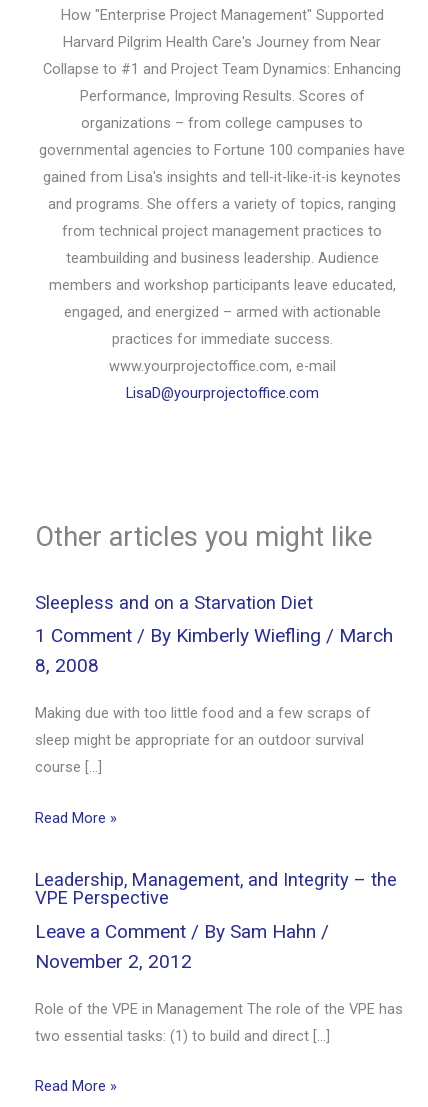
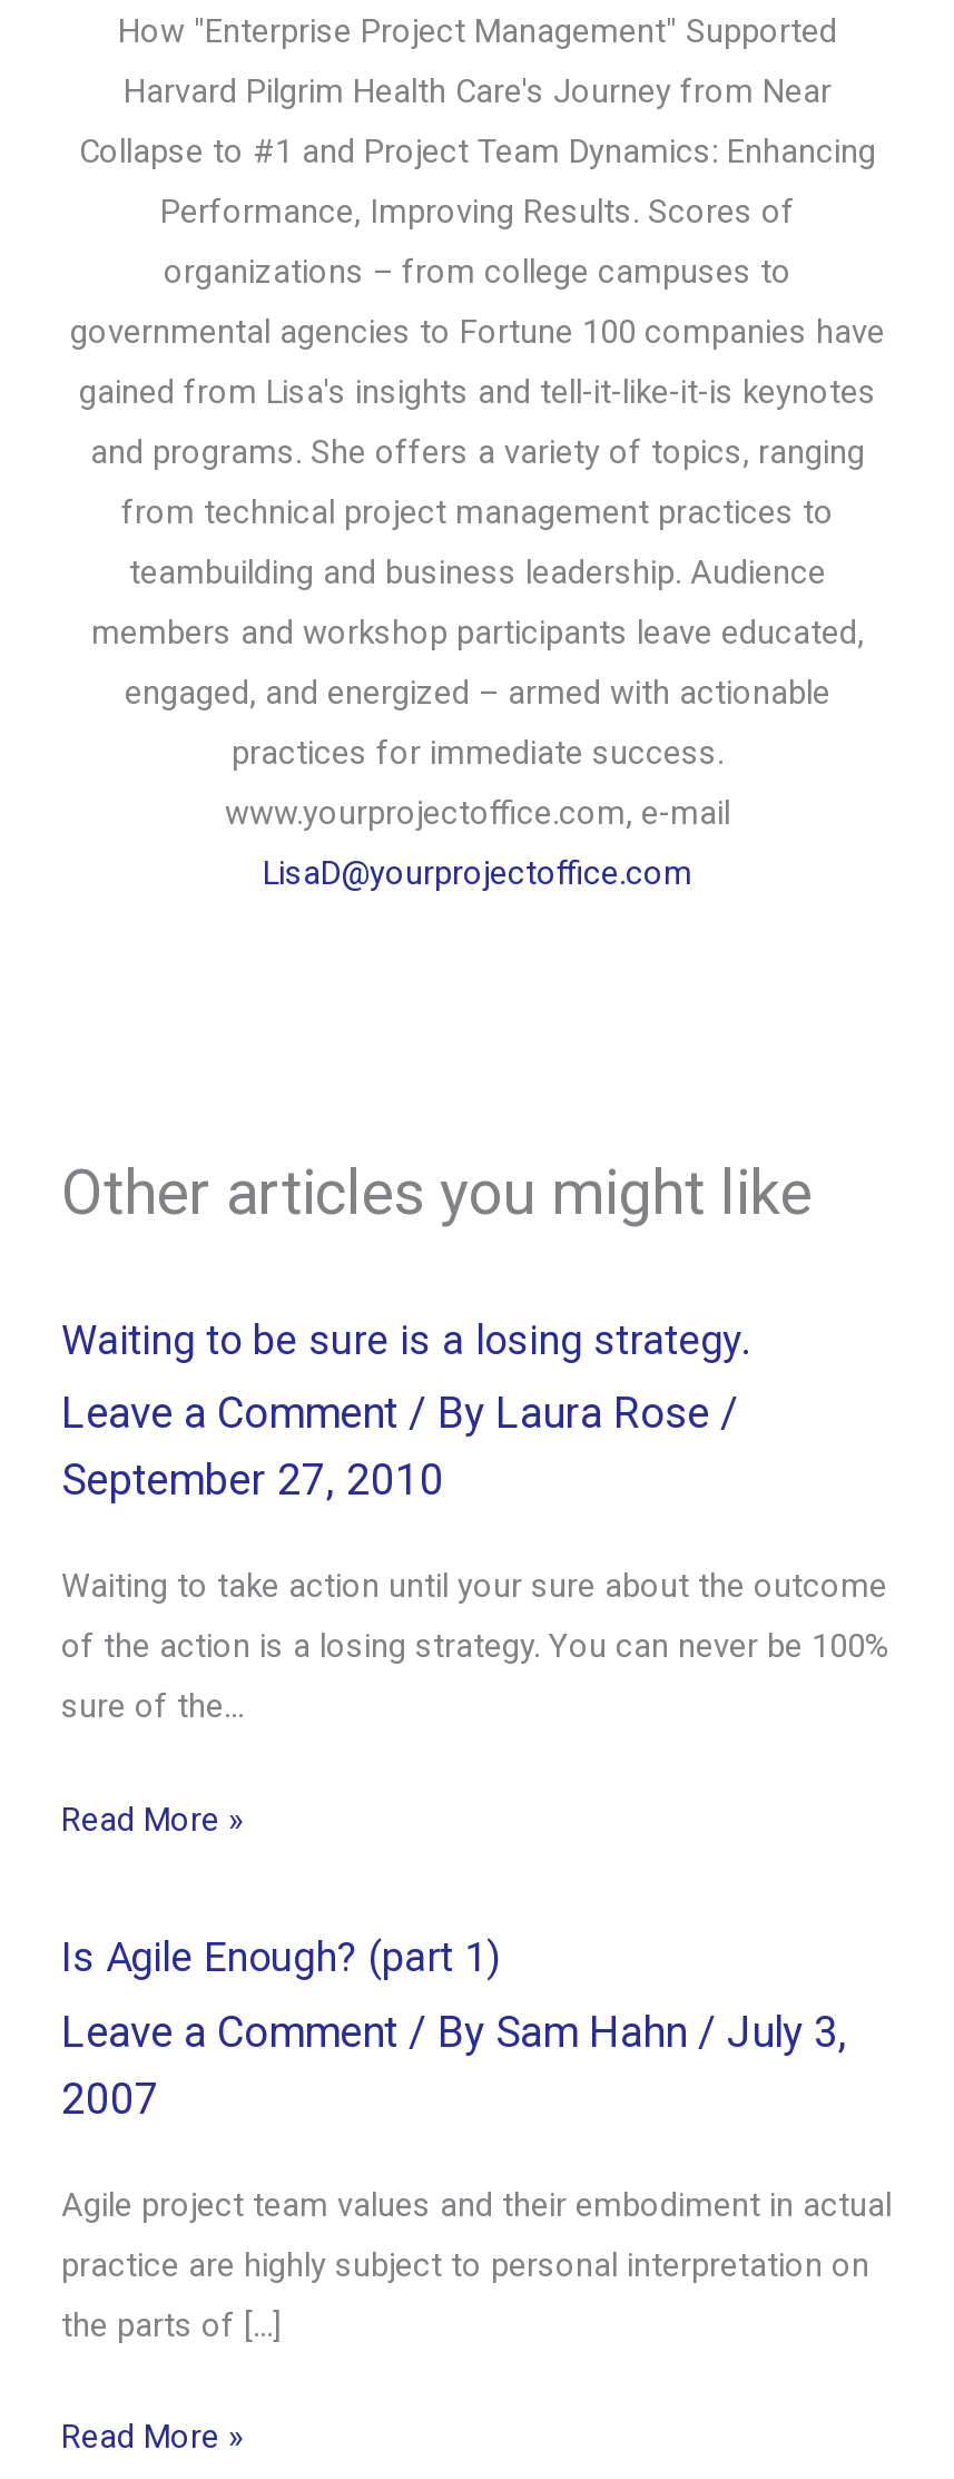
- Sleepless and on a Starvation Diet
+ Waiting to be sure is a losing strategy.

- 1 Comment / By Kimberly Wiefling / March
- 8, 2008
+ Leave a Comment / By Laura Rose /
+ September 27, 2010

- Making due with too little food and a few scraps of
+ Waiting to take action until your sure about the outcome

- sleep might be appropriate for an outdoor survival
+ of the action is a losing strategy. You can never be 100%

- course […]
+ sure of the…

- Leadership, Management, and Integrity – the
- VPE Perspective
- Leave a Comment / By Sam Hahn /
- November 2, 2012
- Role of the VPE in Management The role of the VPE has
- two essential tasks: (1) to build and direct […]
+ Is Agile Enough? (part 1)
+ Leave a Comment / By Sam Hahn / July 3,
+ 2007
+ Agile project team values and their embodiment in actual
+ practice are highly subject to personal interpretation on
+ the parts of […]
